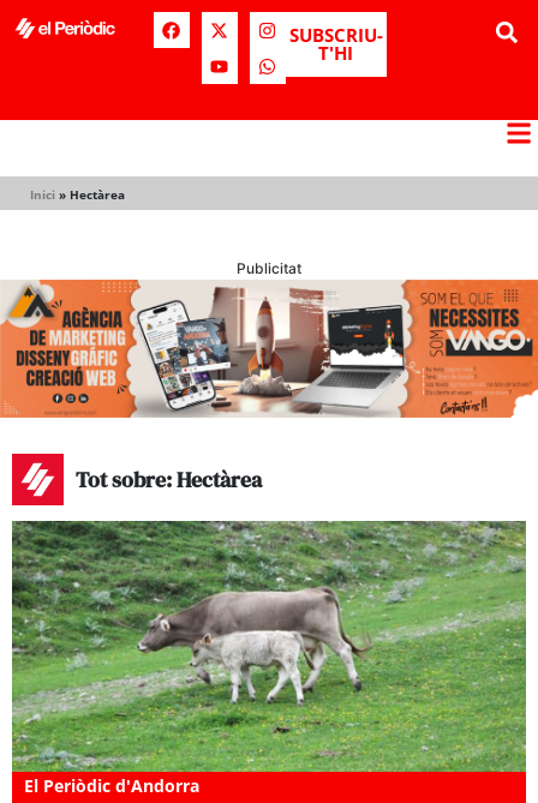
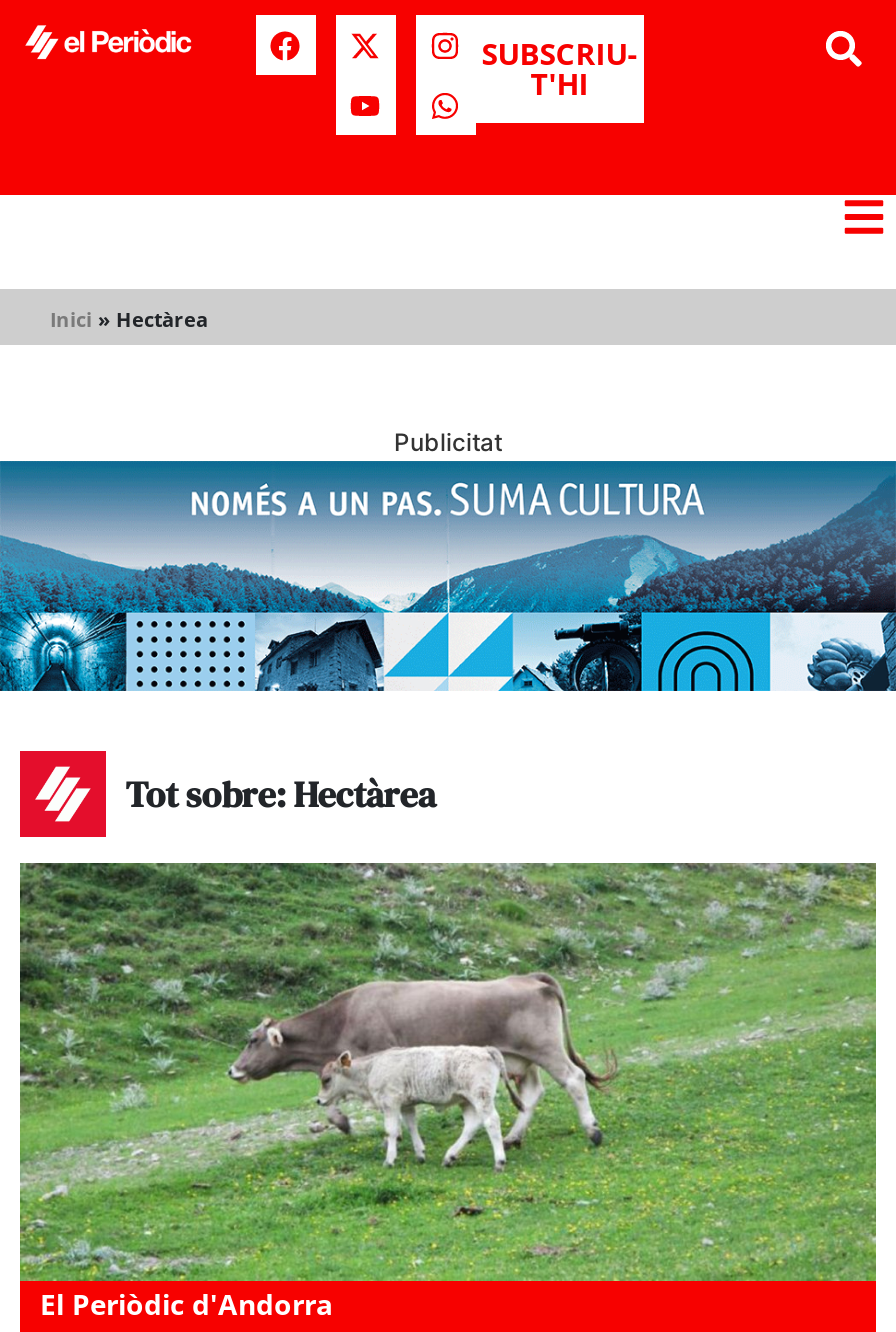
- [image]
+ [image]
